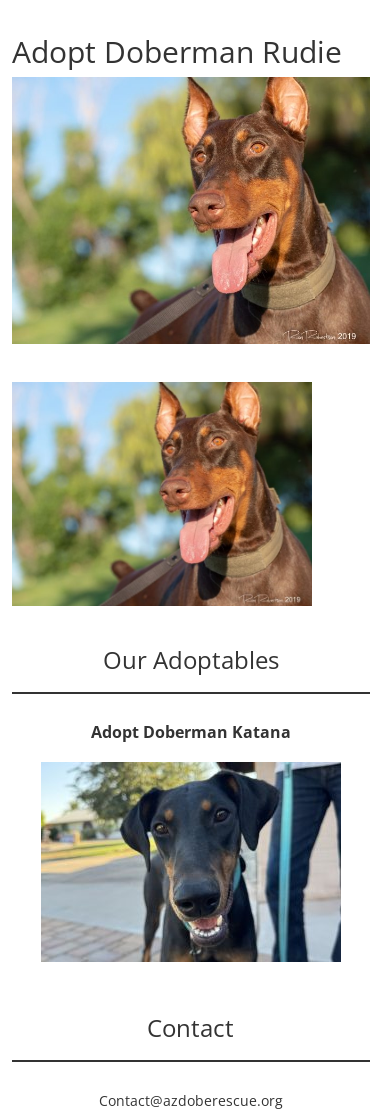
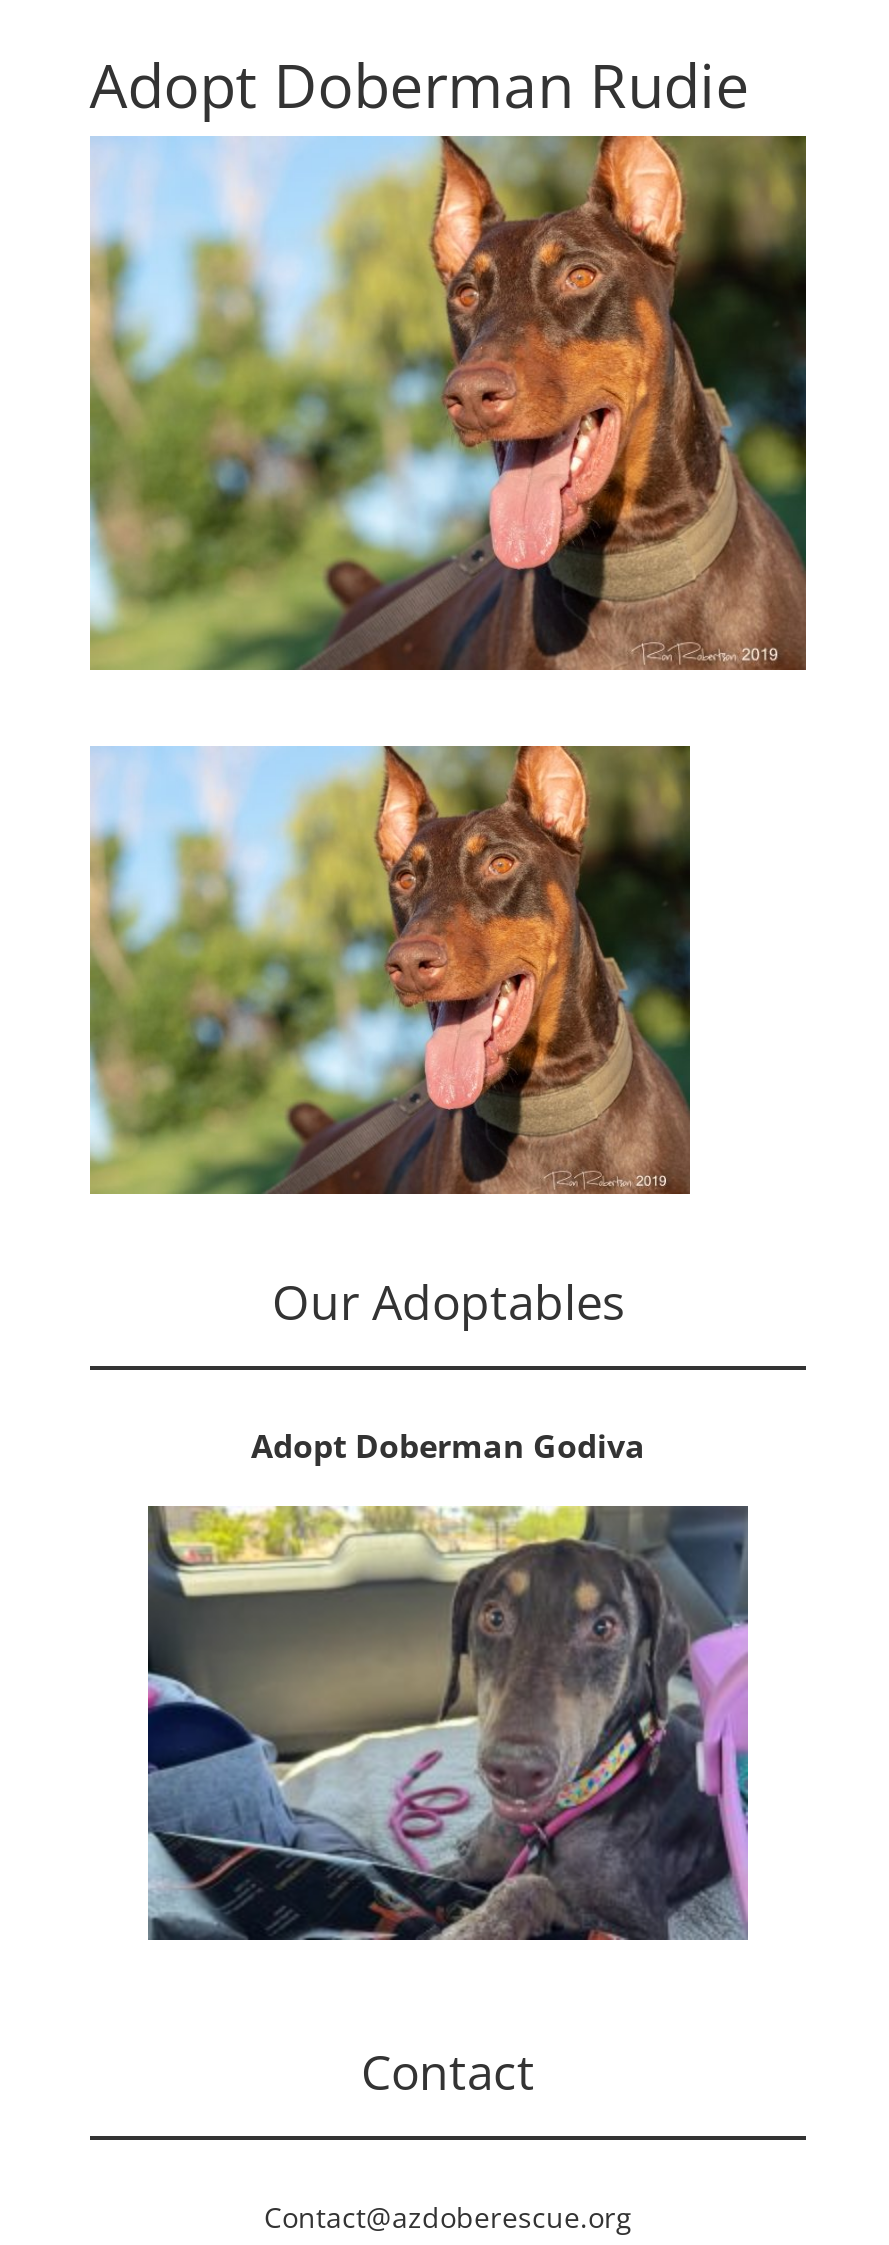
- Adopt Doberman Katana
+ Adopt Doberman Godiva

- [image]
+ [image]
